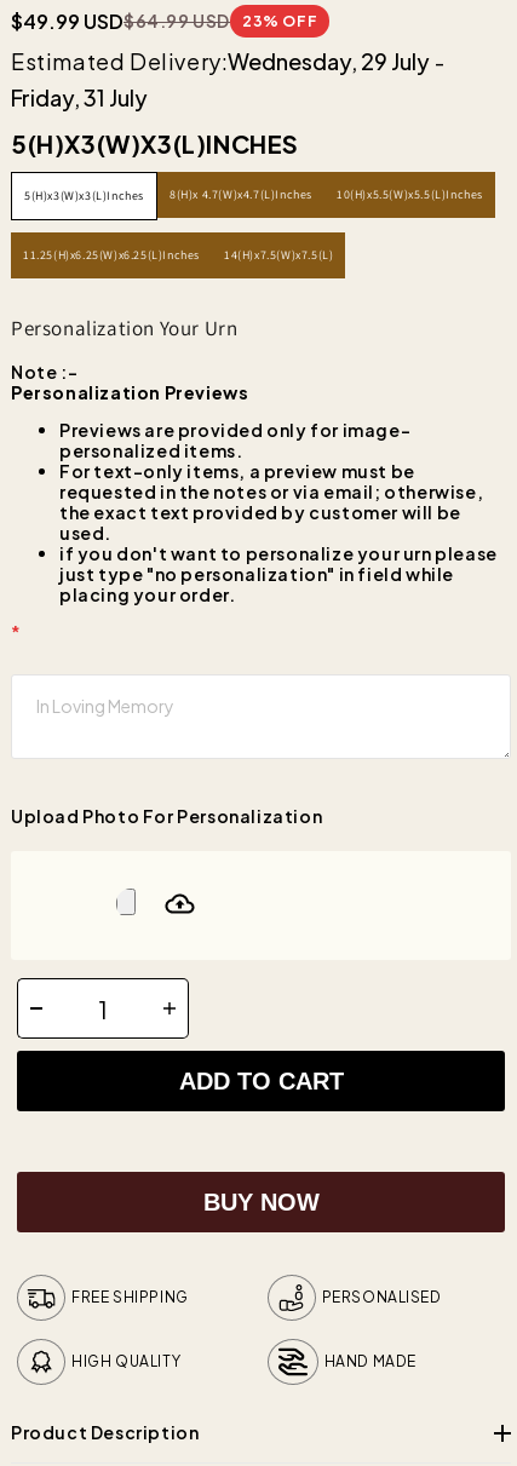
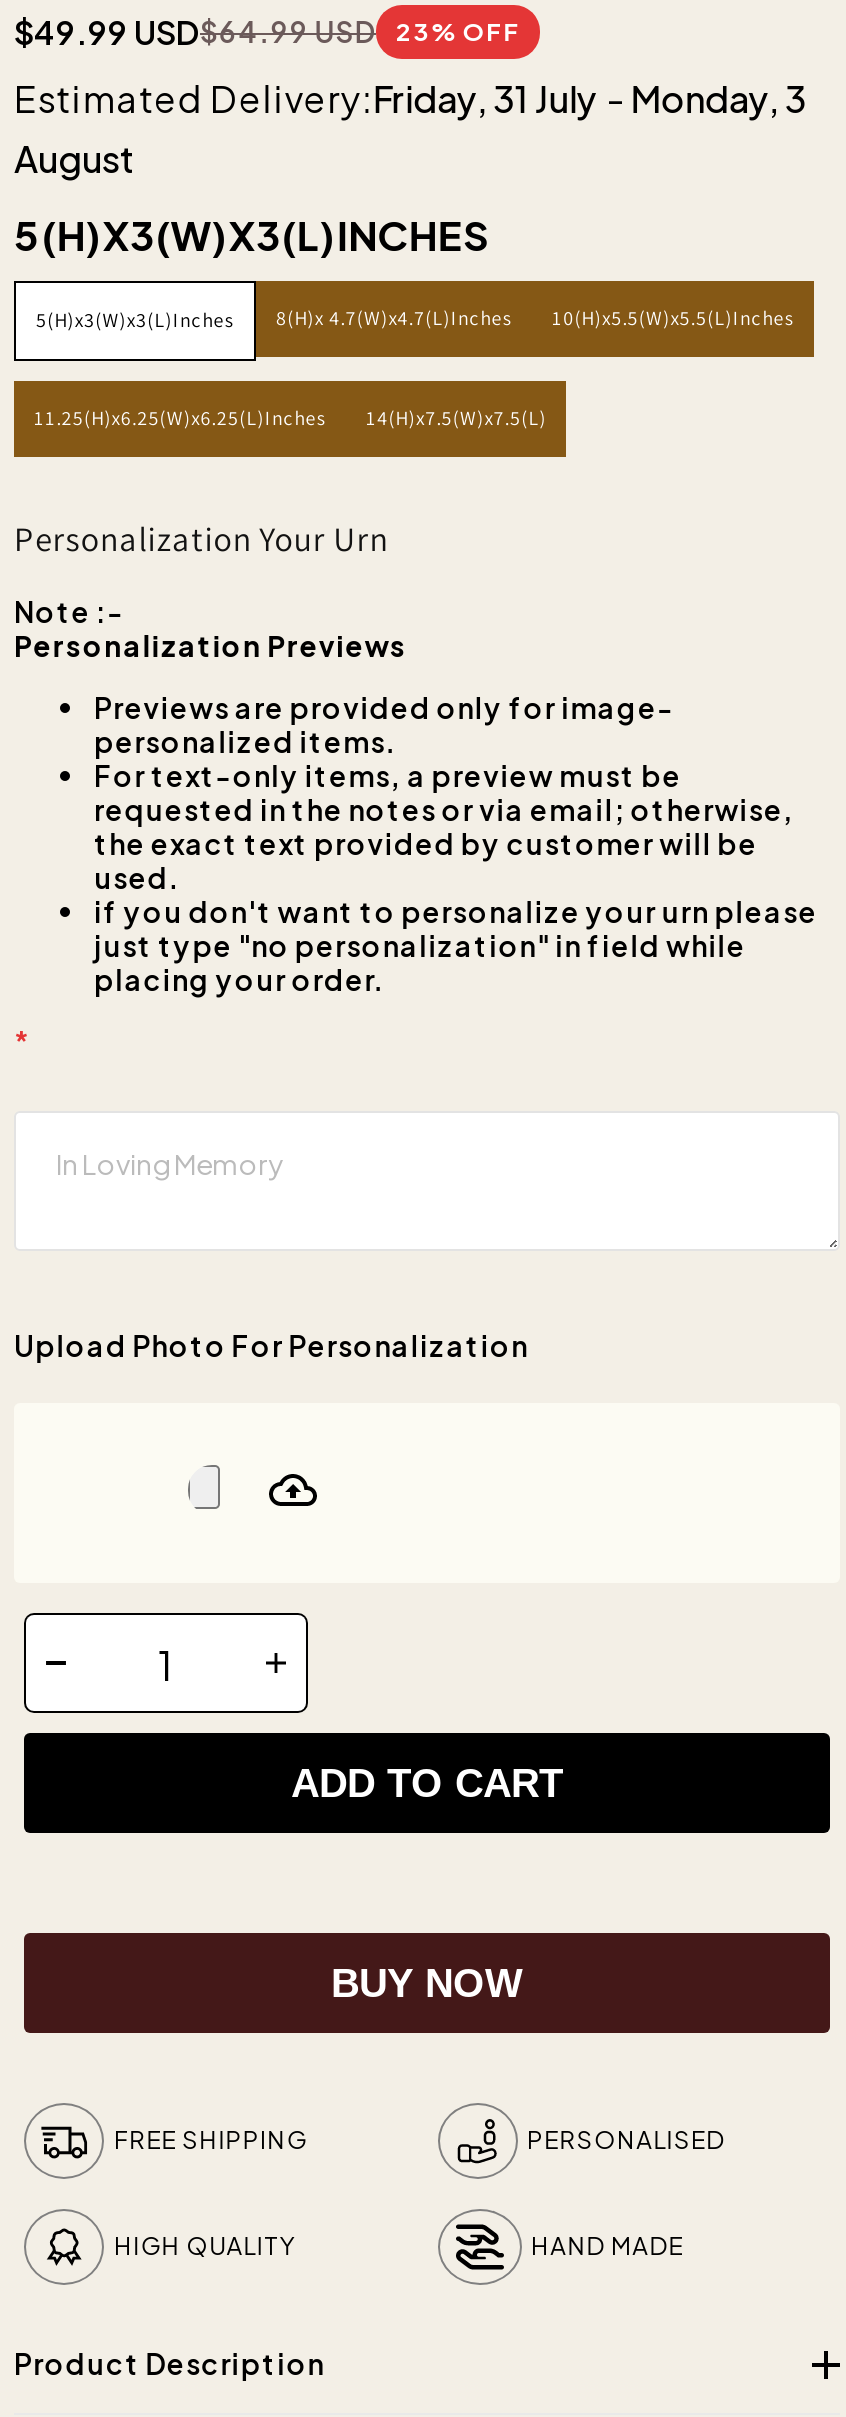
- Estimated Delivery:Wednesday, 29 July -
- Friday, 31 July
+ Estimated Delivery:Friday, 31 July - Monday, 3
+ August
